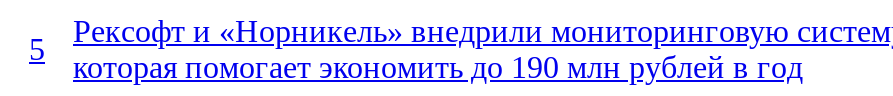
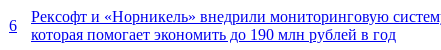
- 5
+ 6
